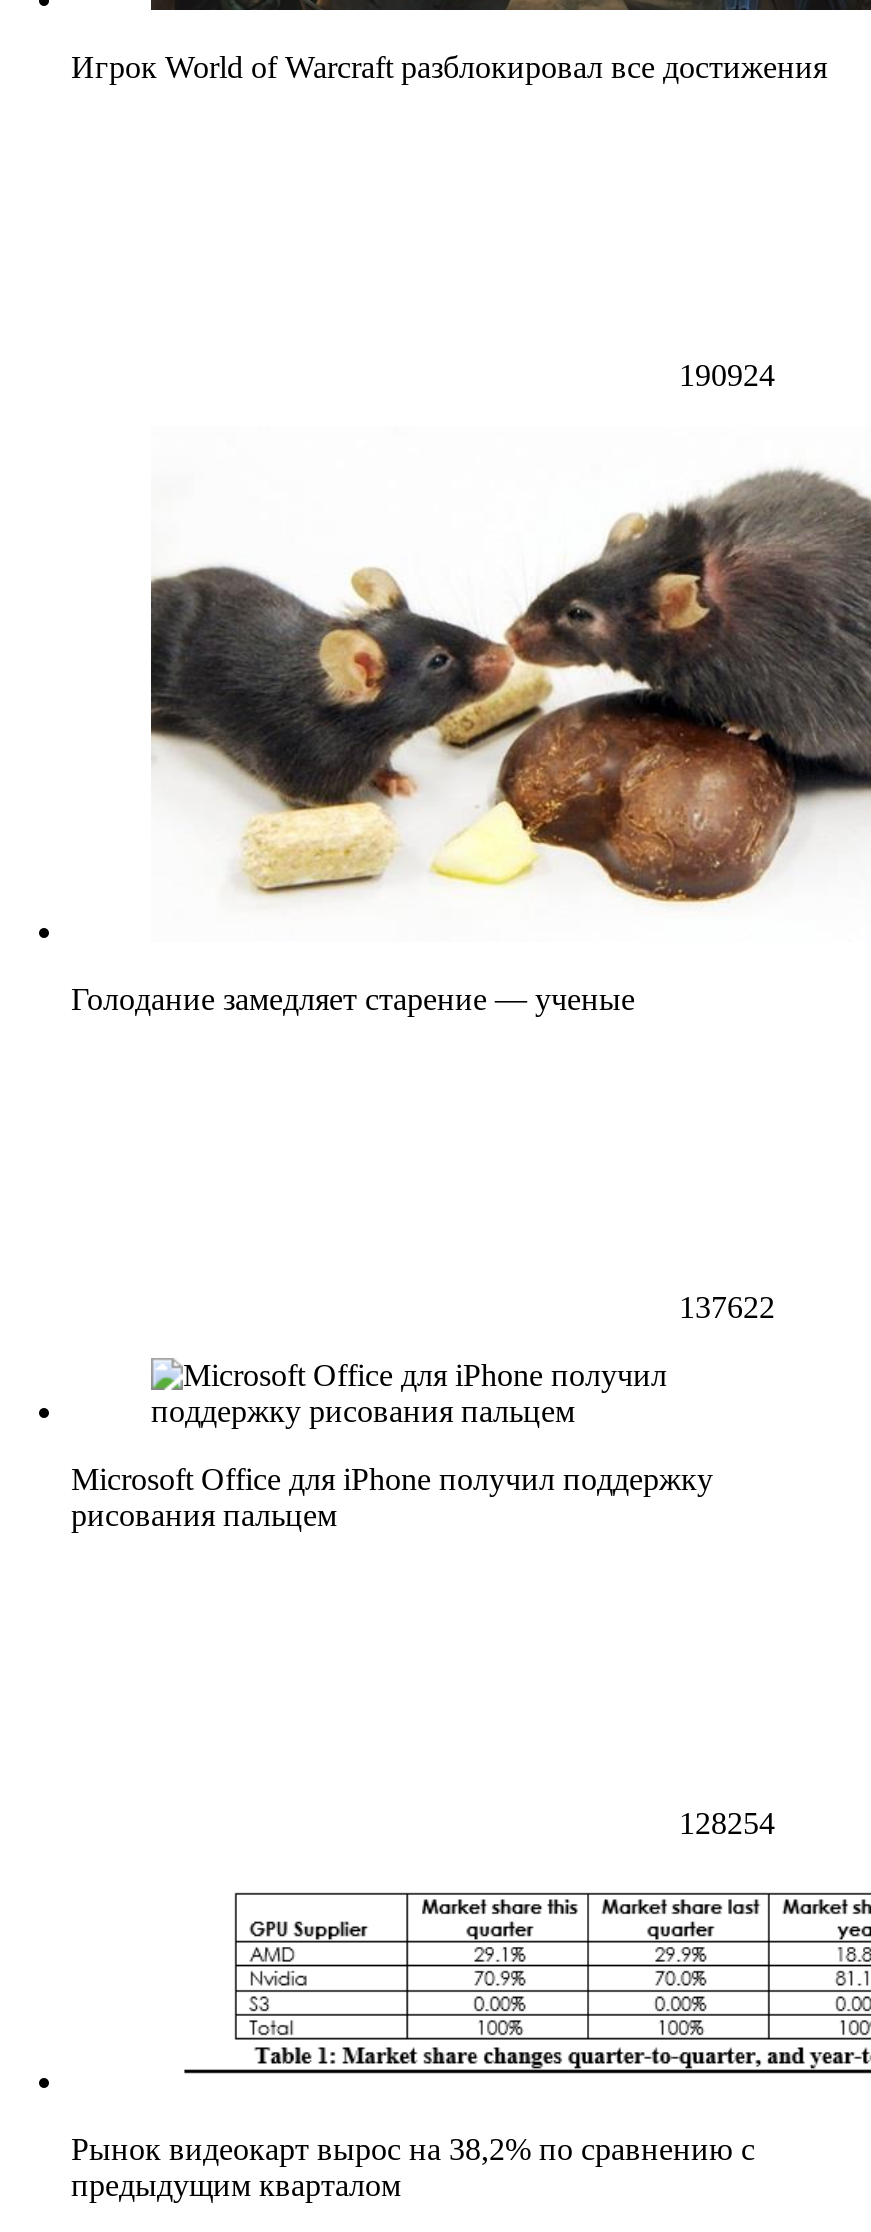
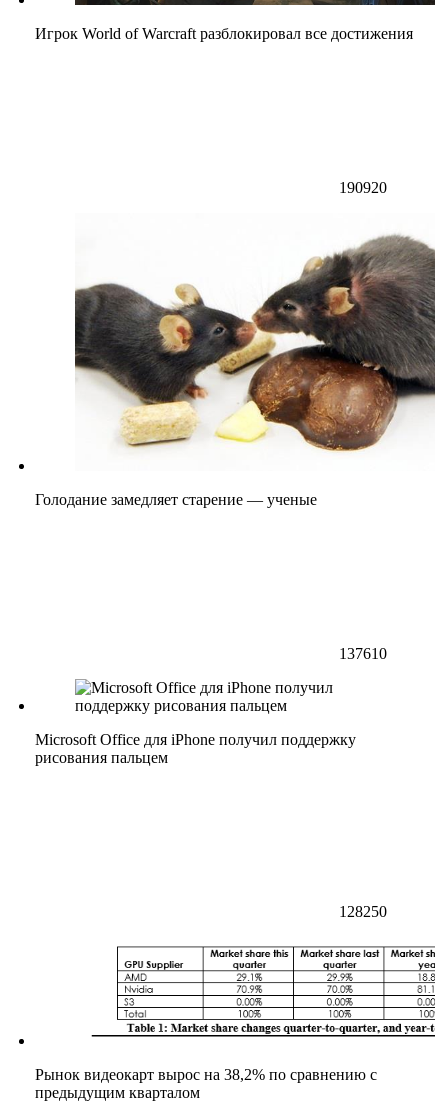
- 190924
+ 190920

- 137622
+ 137610

- 128254
+ 128250
